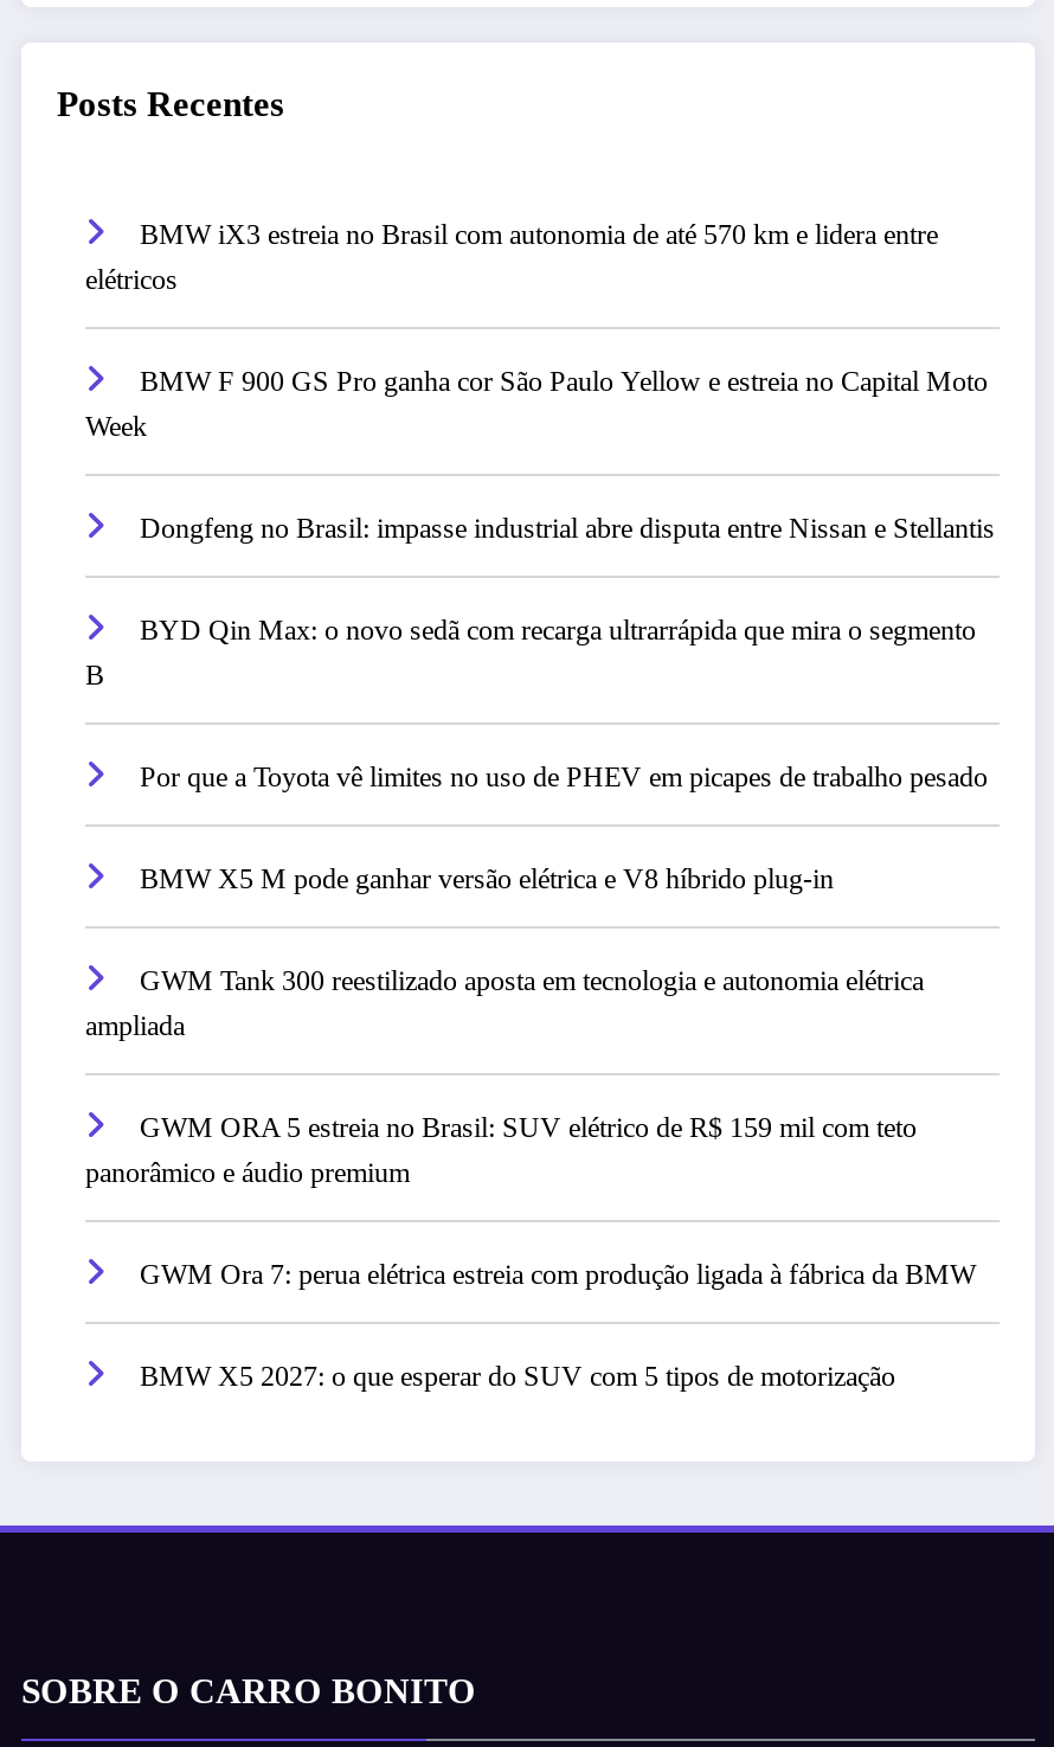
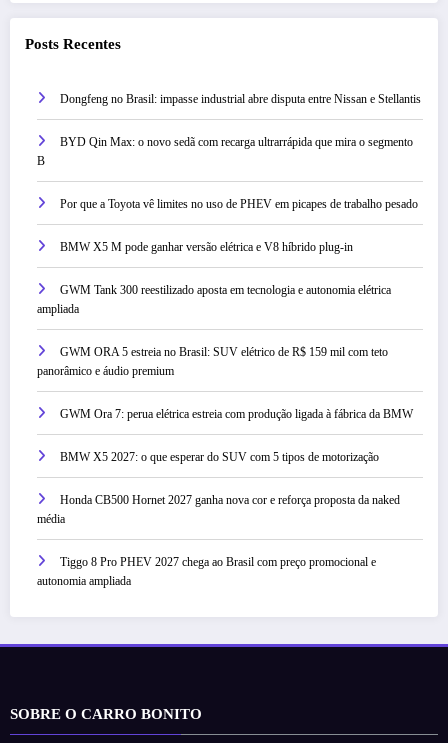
- BMW iX3 estreia no Brasil com autonomia de até 570 km e lidera entre
- elétricos
- BMW F 900 GS Pro ganha cor São Paulo Yellow e estreia no Capital Moto
- Week

moved up: Dongfeng no Brasil: impasse industrial abre disputa entre Nissan e Stellantis | BYD Qin Max: o novo sedã com recarga ultrarrápida que mira o segmento | B | ... | GWM Ora 7: perua elétrica estreia com produção ligada à fábrica da BMW | BMW X5 2027: o que esperar do SUV com 5 tipos de motorização

+ Honda CB500 Hornet 2027 ganha nova cor e reforça proposta da naked
+ média
+ Tiggo 8 Pro PHEV 2027 chega ao Brasil com preço promocional e
+ autonomia ampliada
